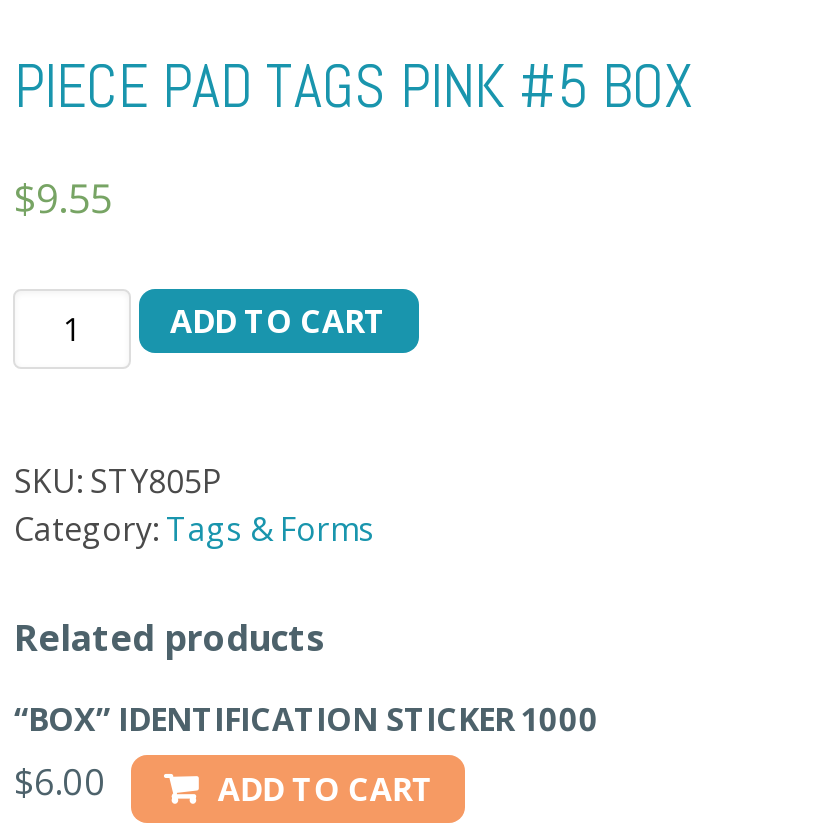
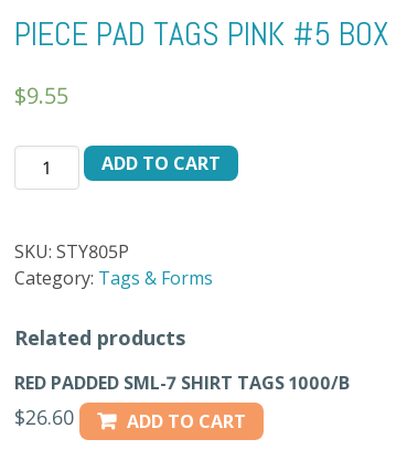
- “BOX” IDENTIFICATION STICKER 1000
- $6.00
+ RED PADDED SML-7 SHIRT TAGS 1000/B
+ $26.60
